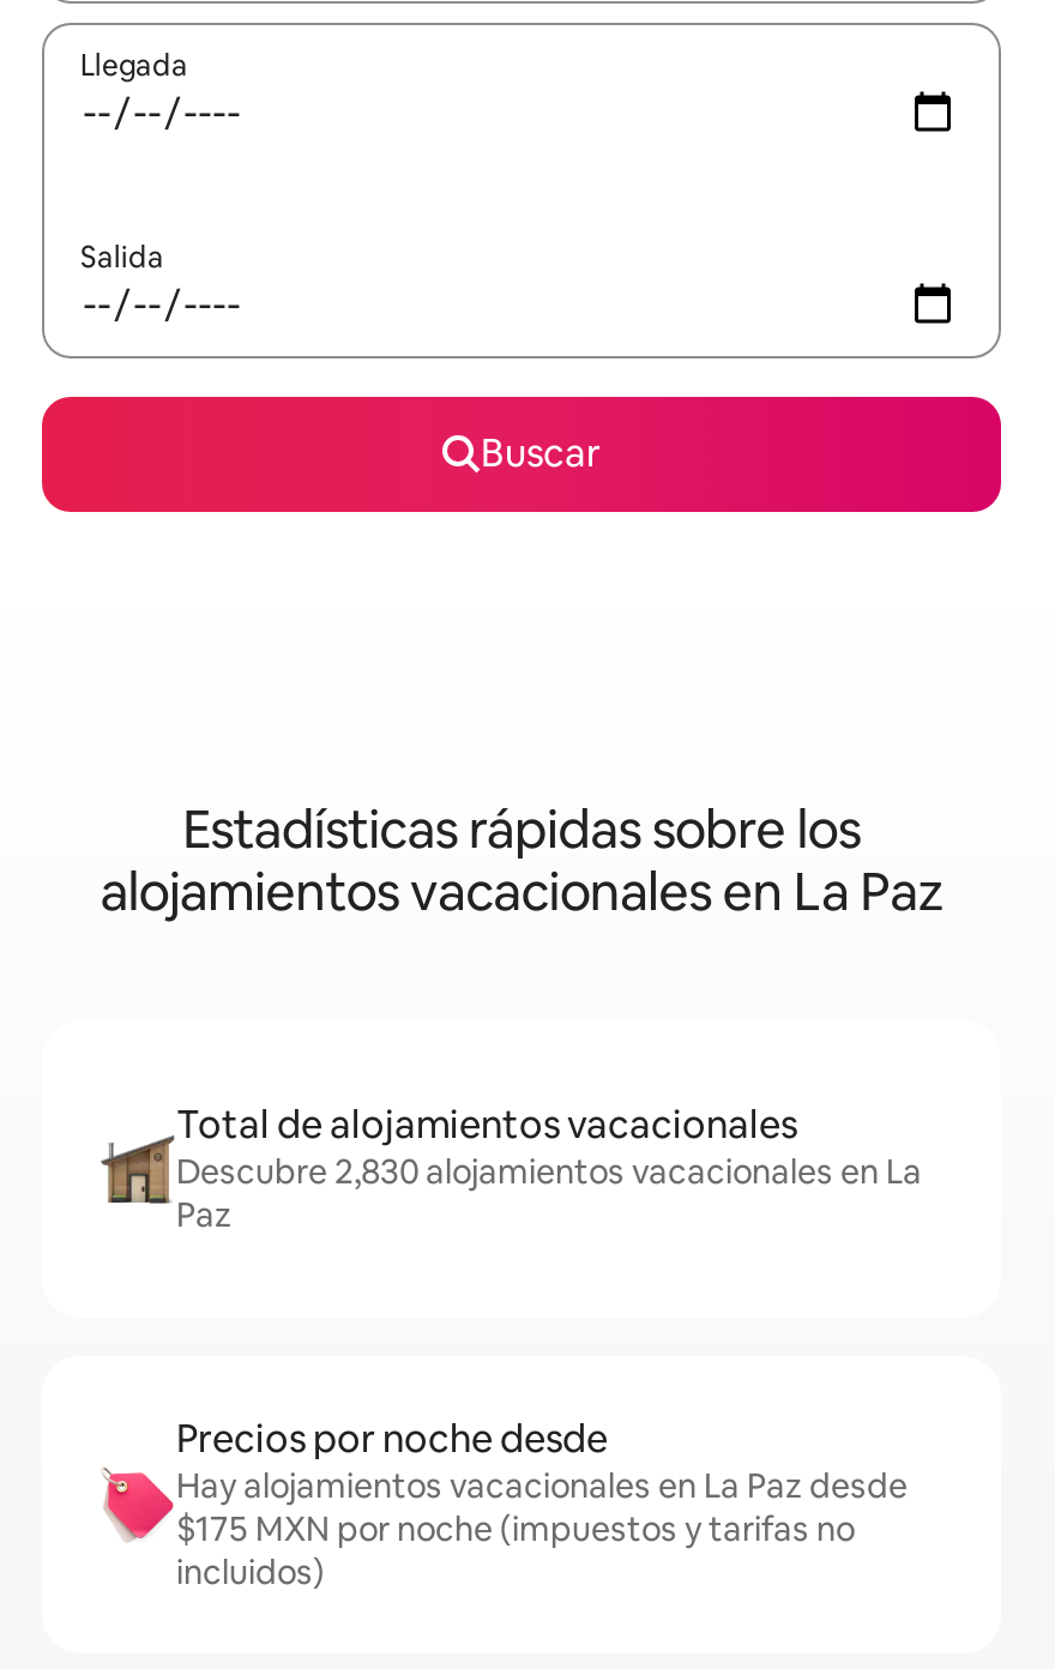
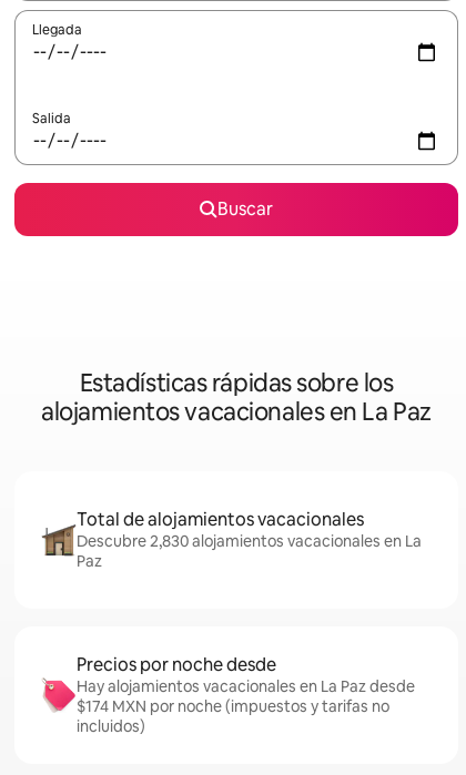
- $175 MXN por noche (impuestos y tarifas no
+ $174 MXN por noche (impuestos y tarifas no
